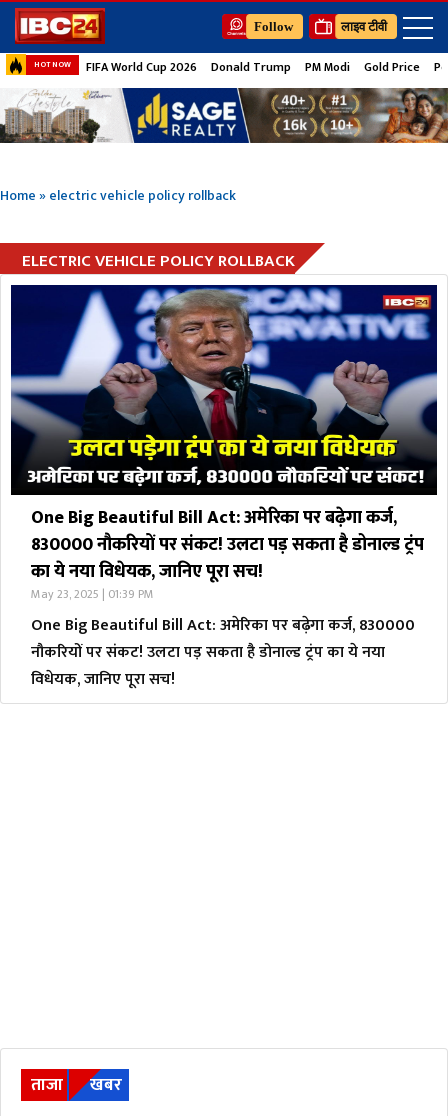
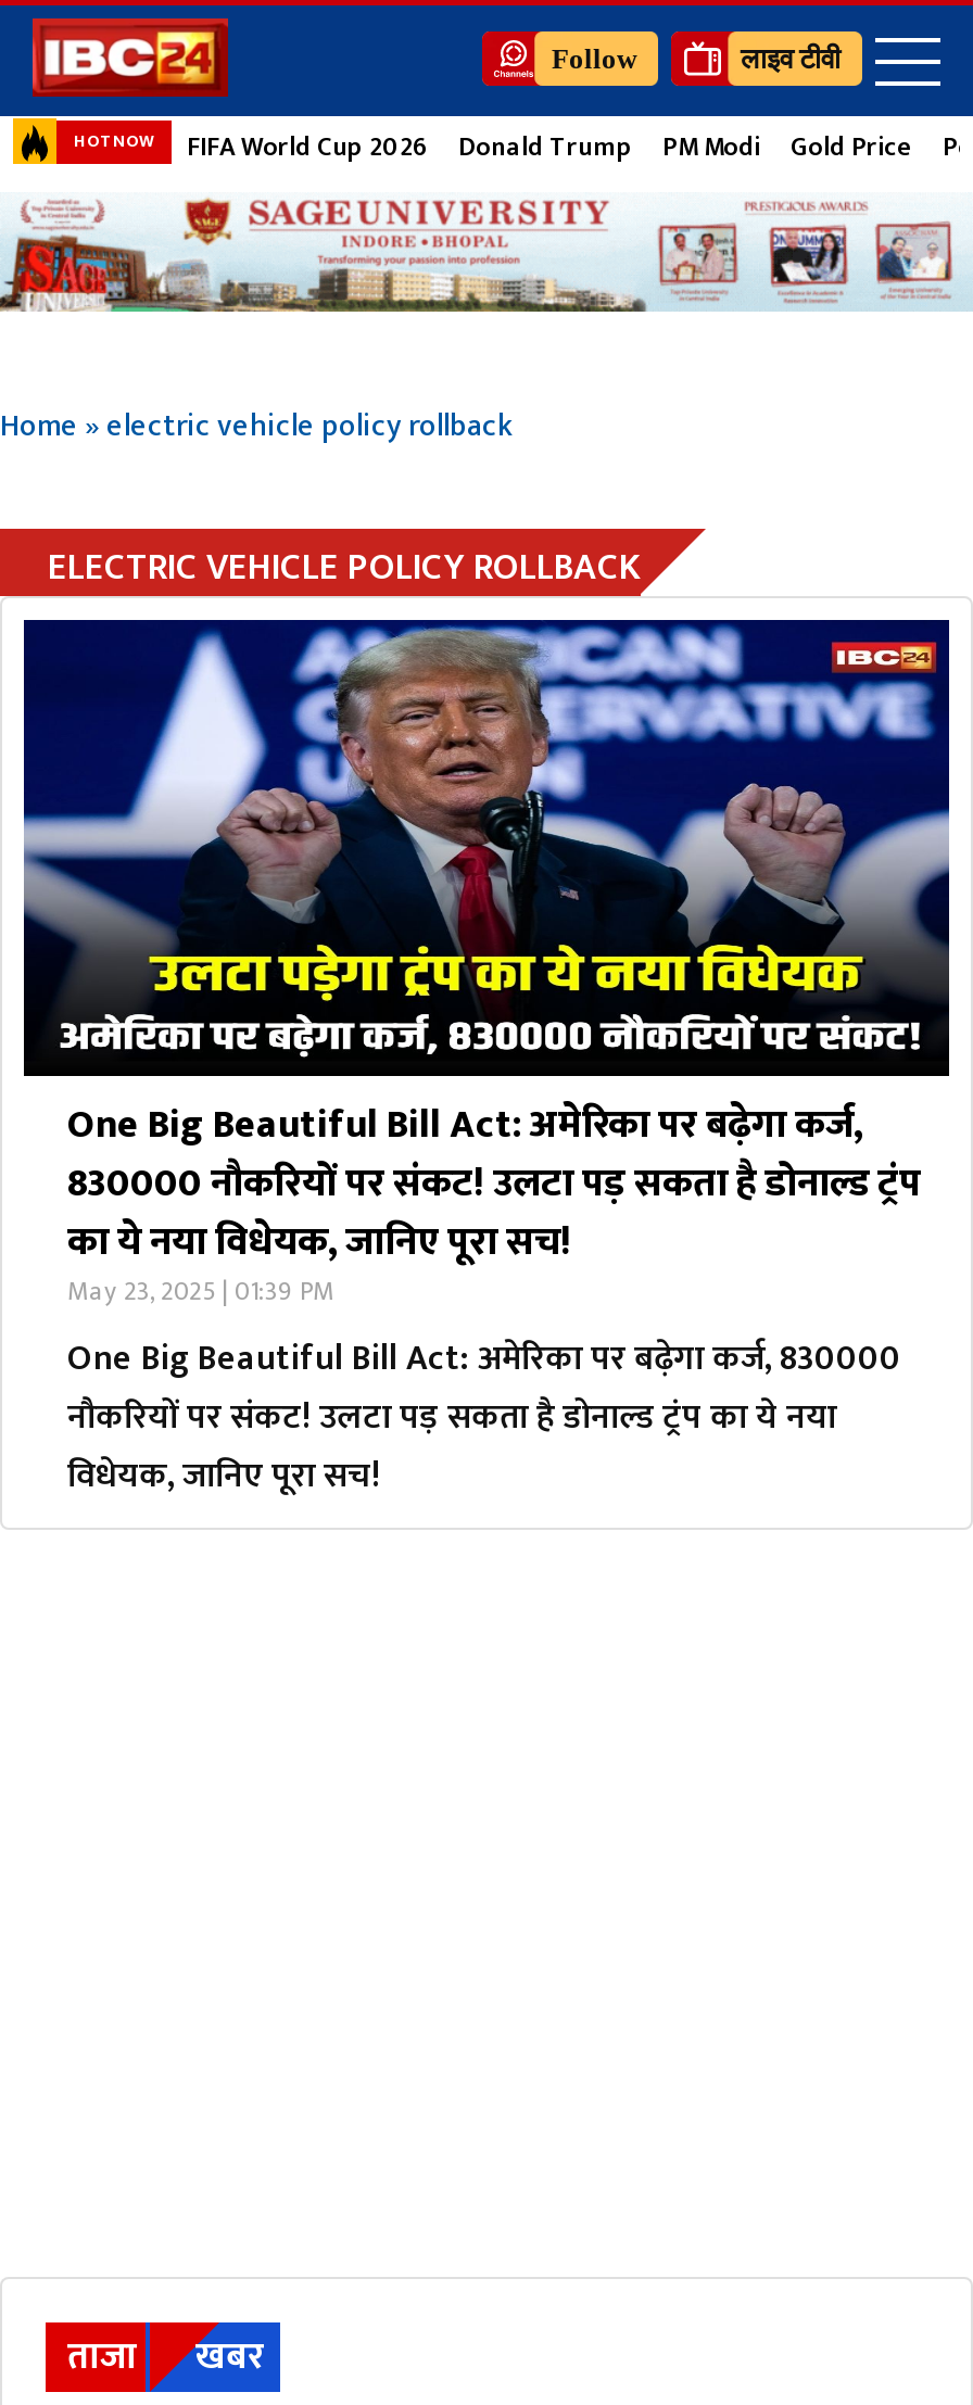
- [image]
+ [image]
